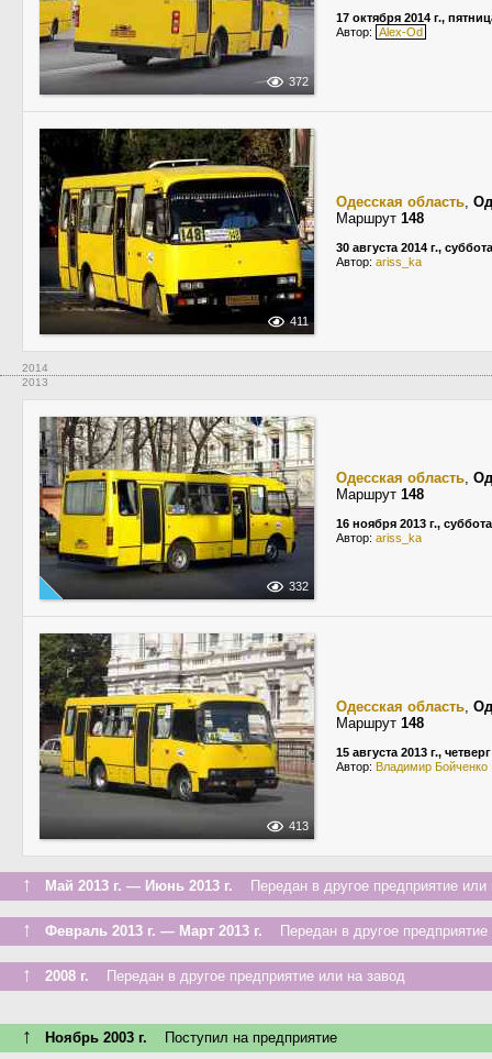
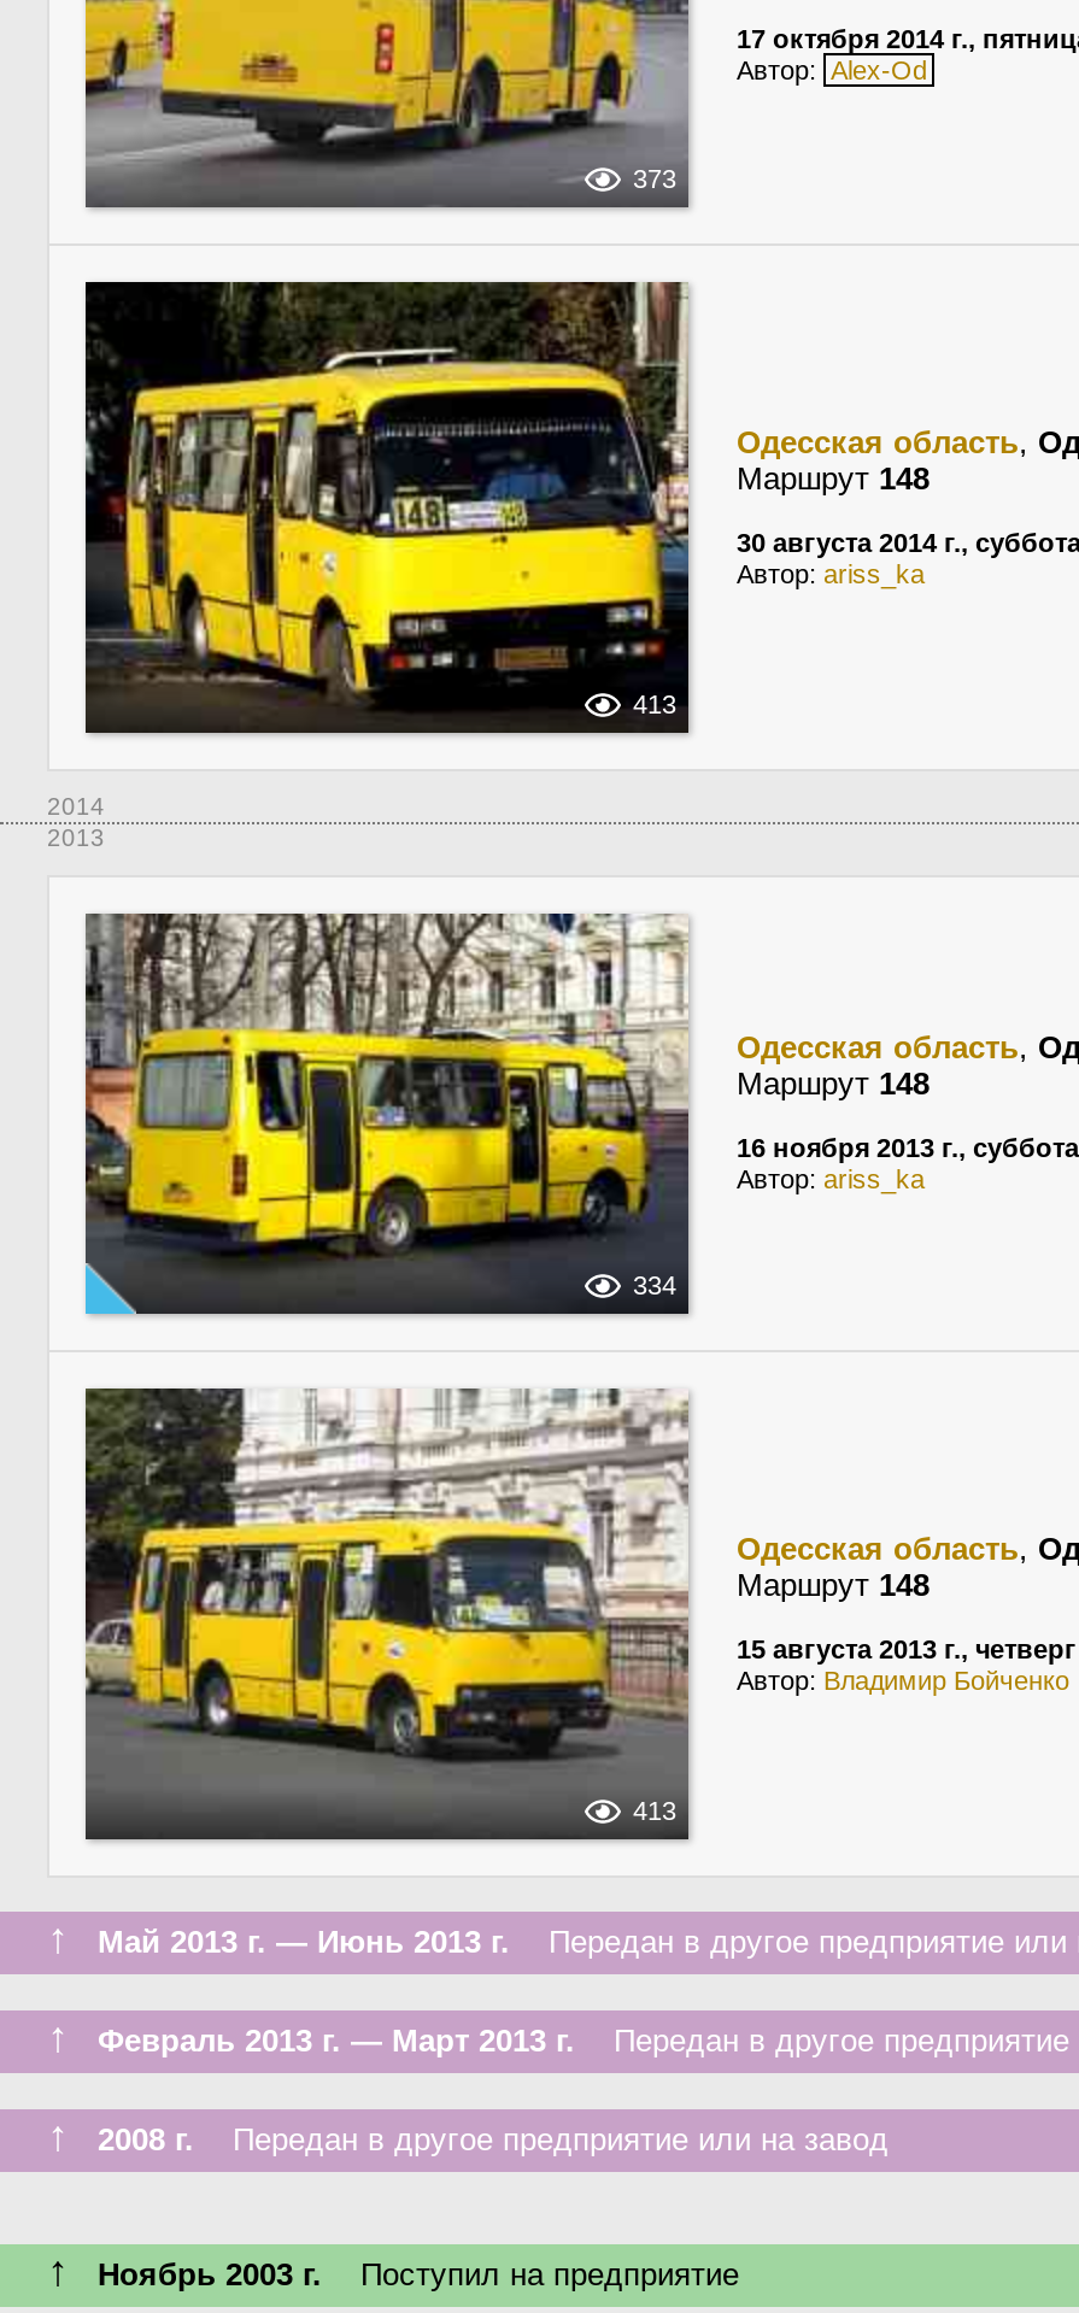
- 372
+ 373

- 411
+ 413

- 332
+ 334
